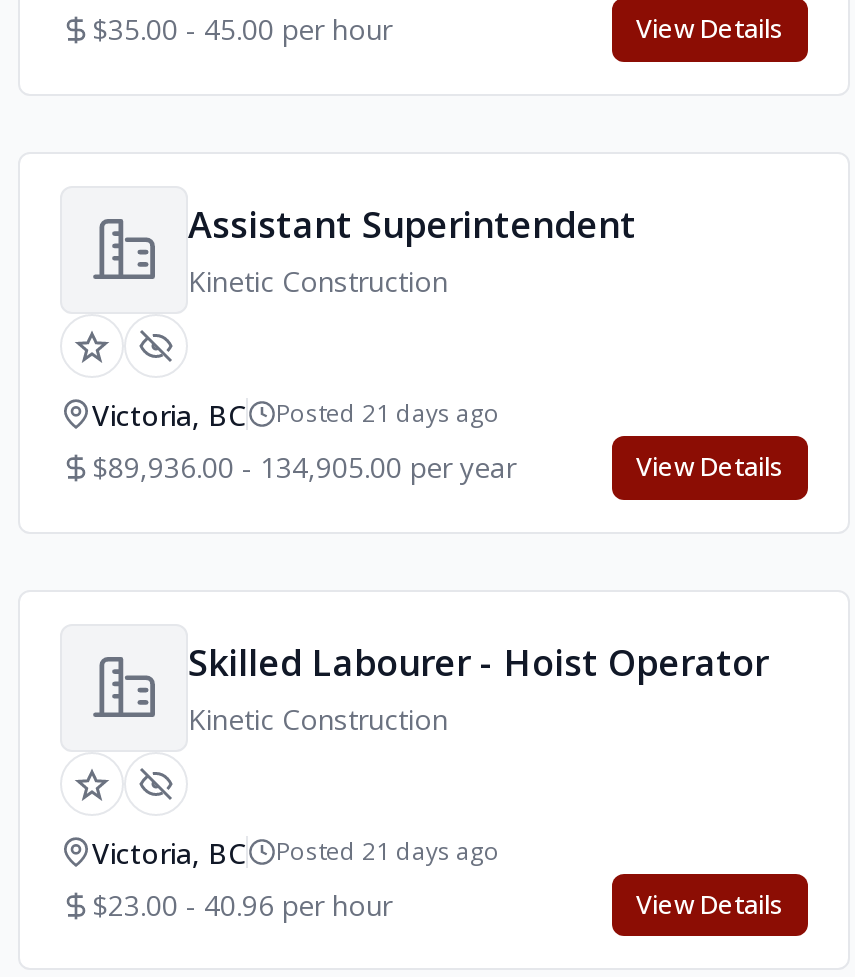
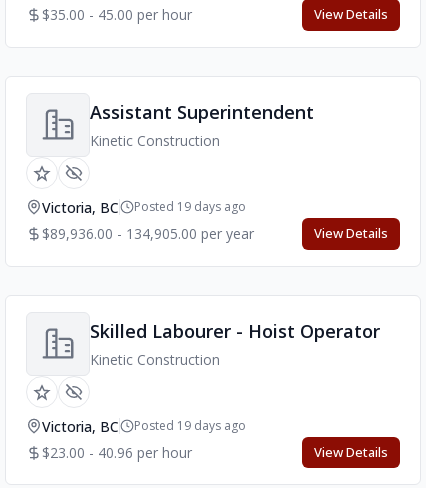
- Posted 21 days ago
+ Posted 19 days ago

- Posted 21 days ago
+ Posted 19 days ago
